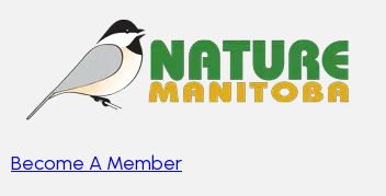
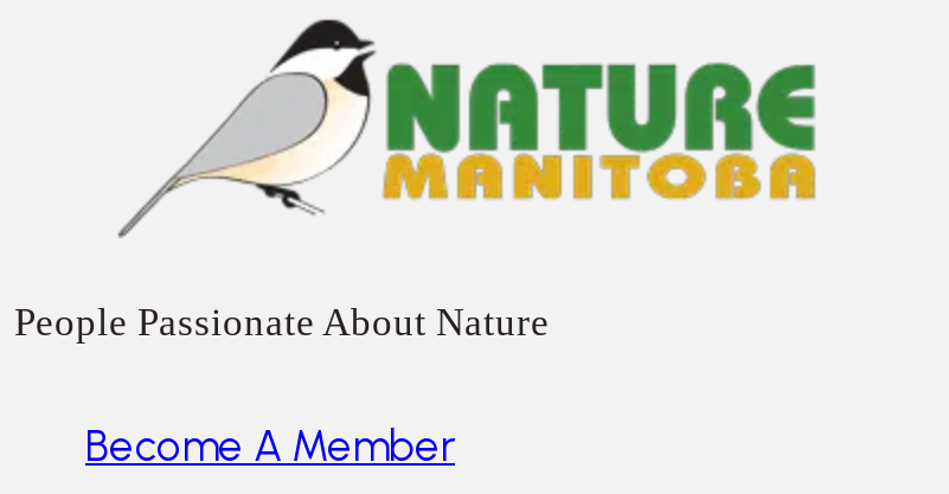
+ People Passionate About Nature
